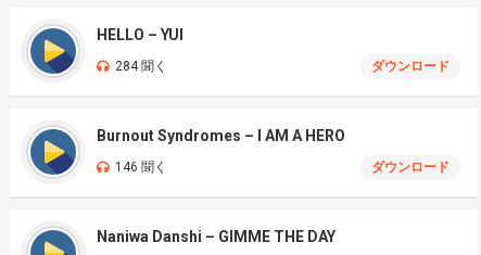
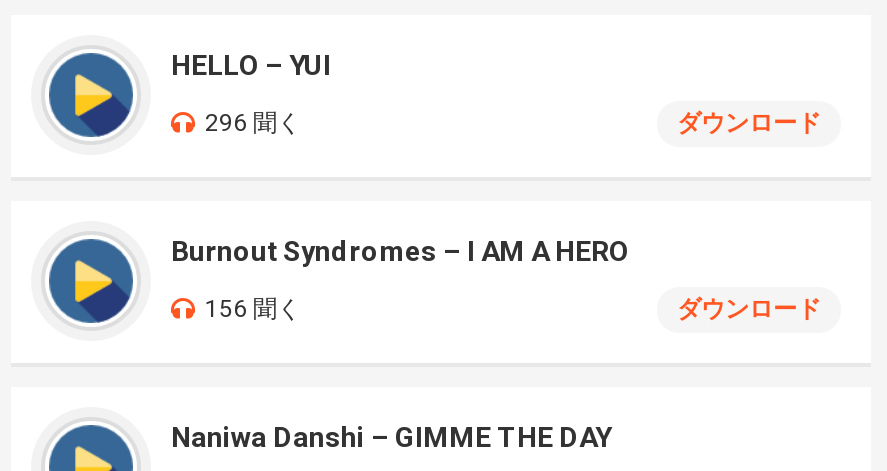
- 284 聞く
+ 296 聞く

- 146 聞く
+ 156 聞く
